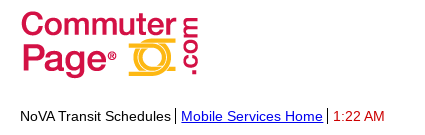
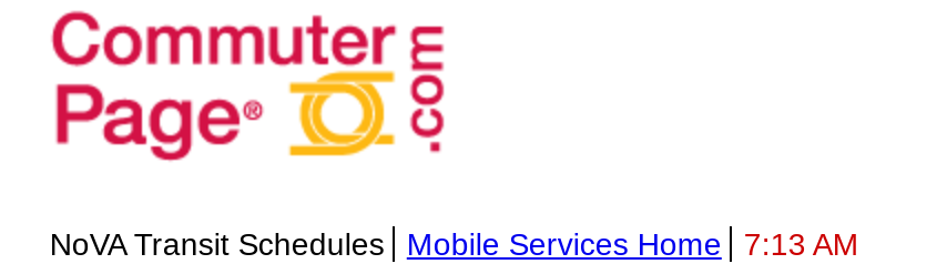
- NoVA Transit Schedules Mobile Services Home 1:22 AM
+ NoVA Transit Schedules Mobile Services Home 7:13 AM
